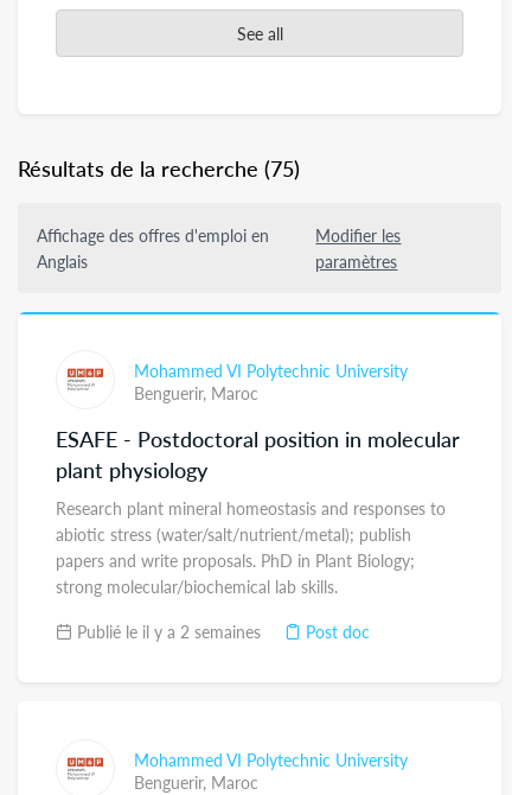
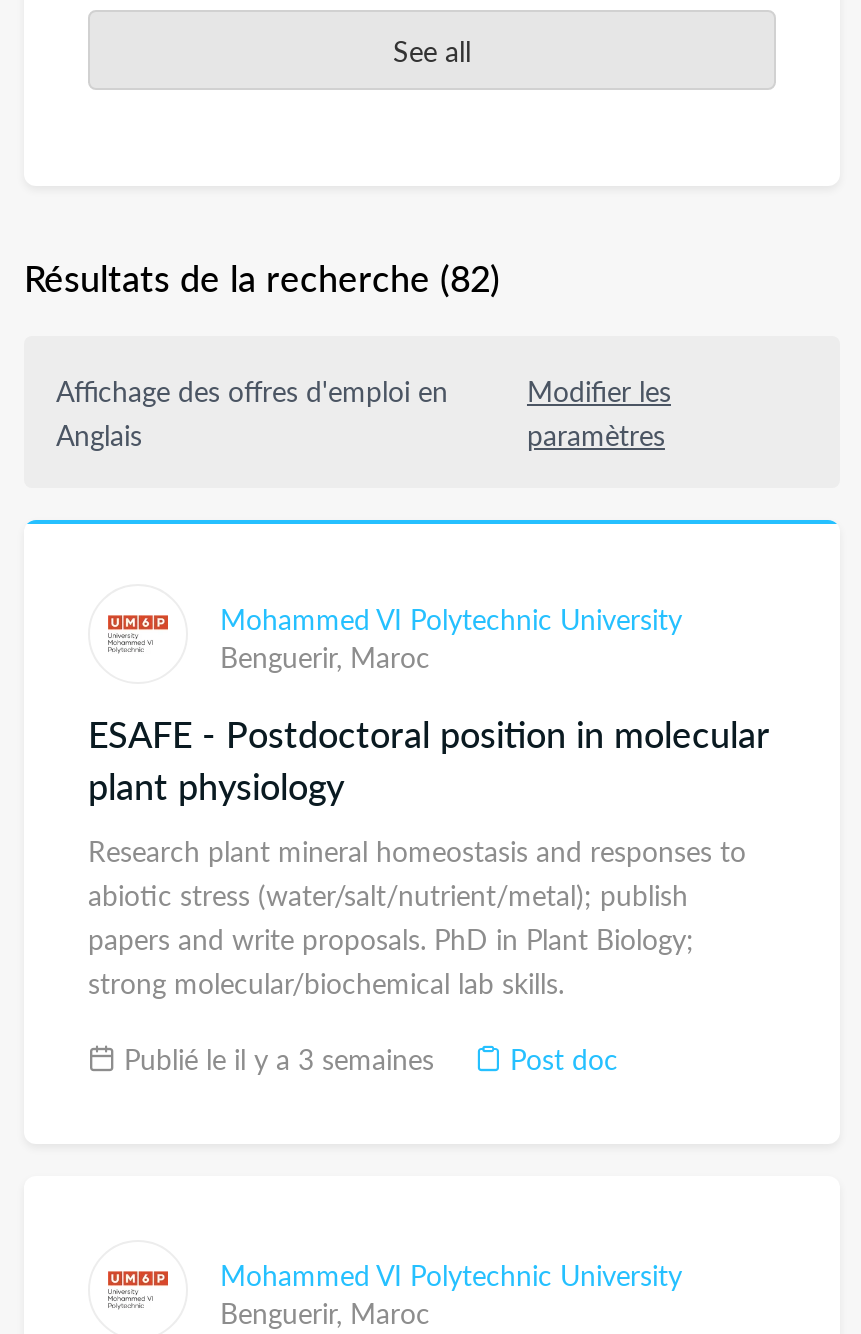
- Résultats de la recherche (75)
+ Résultats de la recherche (82)

- Publié le il y a 2 semaines
+ Publié le il y a 3 semaines
